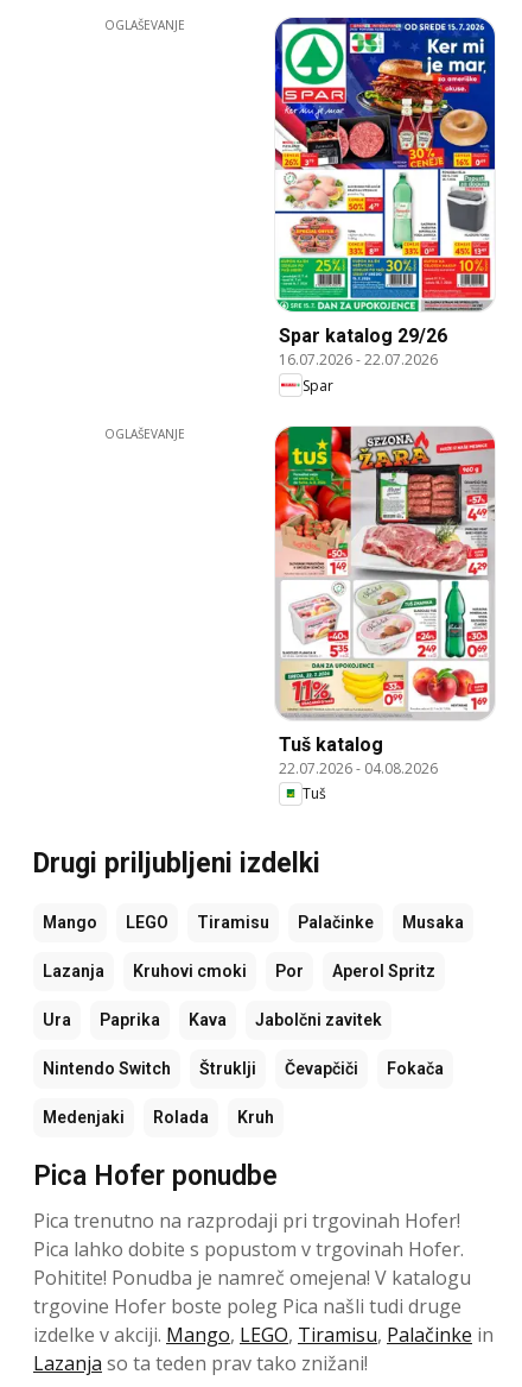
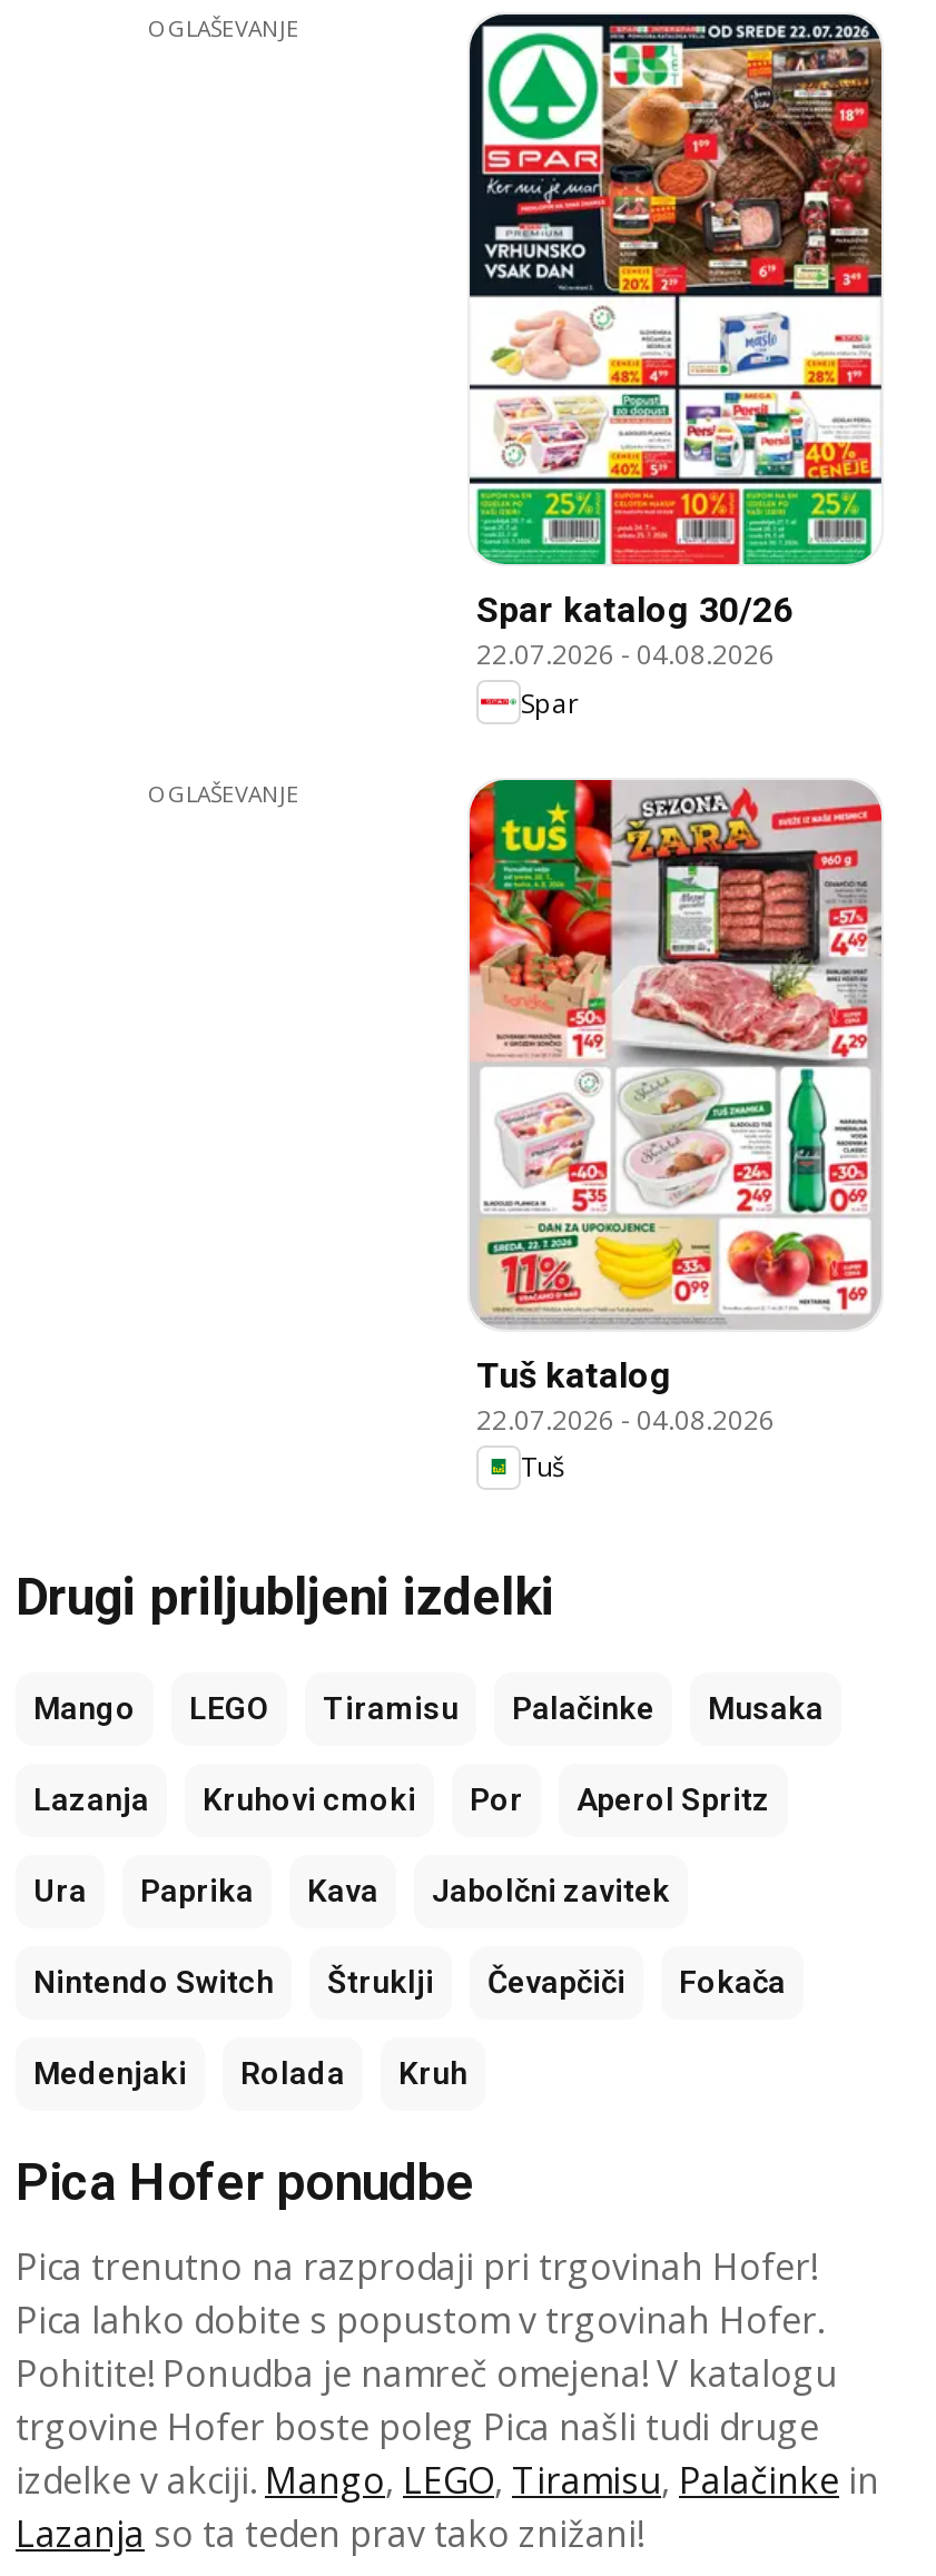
- [image]
- Spar katalog 29/26
+ [image]
+ Spar katalog 30/26

- 16.07.2026 - 22.07.2026
+ 22.07.2026 - 04.08.2026
